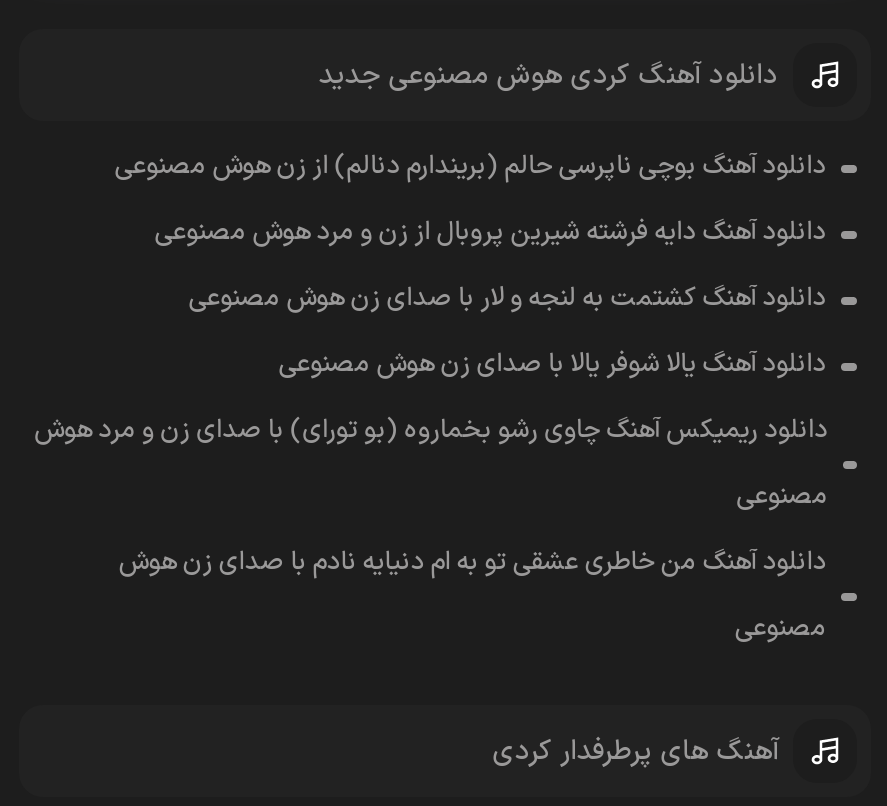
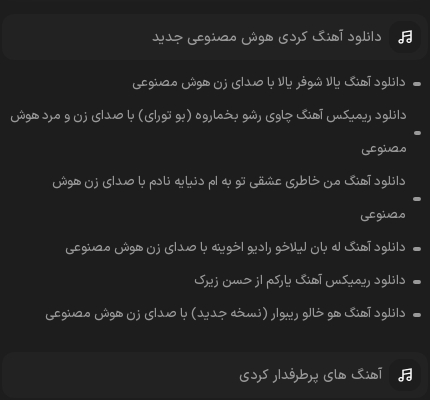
- دانلود آهنگ بوچی ناپرسی حالم (بریندارم دنالم) از زن هوش مصنوعی
- دانلود آهنگ دایه فرشته شیرین پروبال از زن و مرد هوش مصنوعی
- دانلود آهنگ کشتمت به لنجه و لار با صدای زن هوش مصنوعی

moved up: دانلود آهنگ یالا شوفر یالا با صدای زن هوش مصنوعی | دانلود ریمیکس آهنگ چاوی رشو بخماروه (بو تورای) با صدای زن و مرد هوش | مصنوعی | دانلود آهنگ من خاطری عشقی تو به ام دنیایه نادم با صدای زن هوش | مصنوعی

+ دانلود آهنگ له بان لیلاخو رادیو اخوینه با صدای زن هوش مصنوعی
+ دانلود ریمیکس آهنگ یارکم از حسن زیرک
+ دانلود آهنگ هو خالو ریبوار (نسخه جدید) با صدای زن هوش مصنوعی
